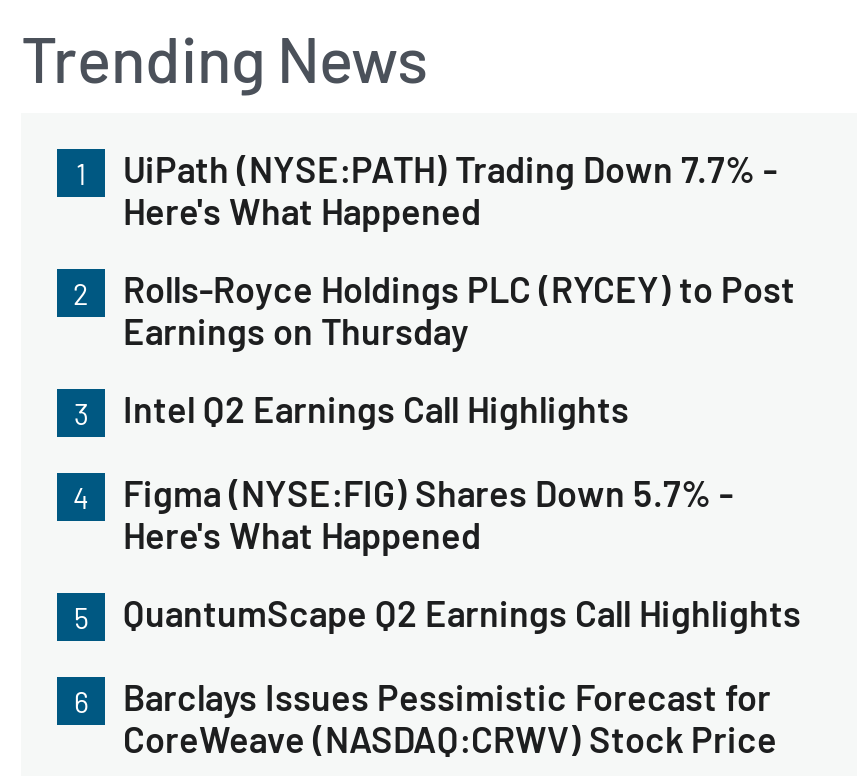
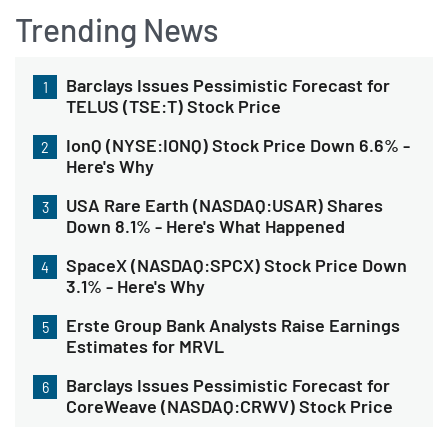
- UiPath (NYSE:PATH) Trading Down 7.7% -
- Here's What Happened
+ Barclays Issues Pessimistic Forecast for
+ TELUS (TSE:T) Stock Price

- Rolls-Royce Holdings PLC (RYCEY) to Post
- Earnings on Thursday
+ IonQ (NYSE:IONQ) Stock Price Down 6.6% -
+ Here's Why

- Intel Q2 Earnings Call Highlights
+ USA Rare Earth (NASDAQ:USAR) Shares
+ Down 8.1% - Here's What Happened

- Figma (NYSE:FIG) Shares Down 5.7% -
- Here's What Happened
+ SpaceX (NASDAQ:SPCX) Stock Price Down
+ 3.1% - Here's Why

- QuantumScape Q2 Earnings Call Highlights
+ Erste Group Bank Analysts Raise Earnings
+ Estimates for MRVL
